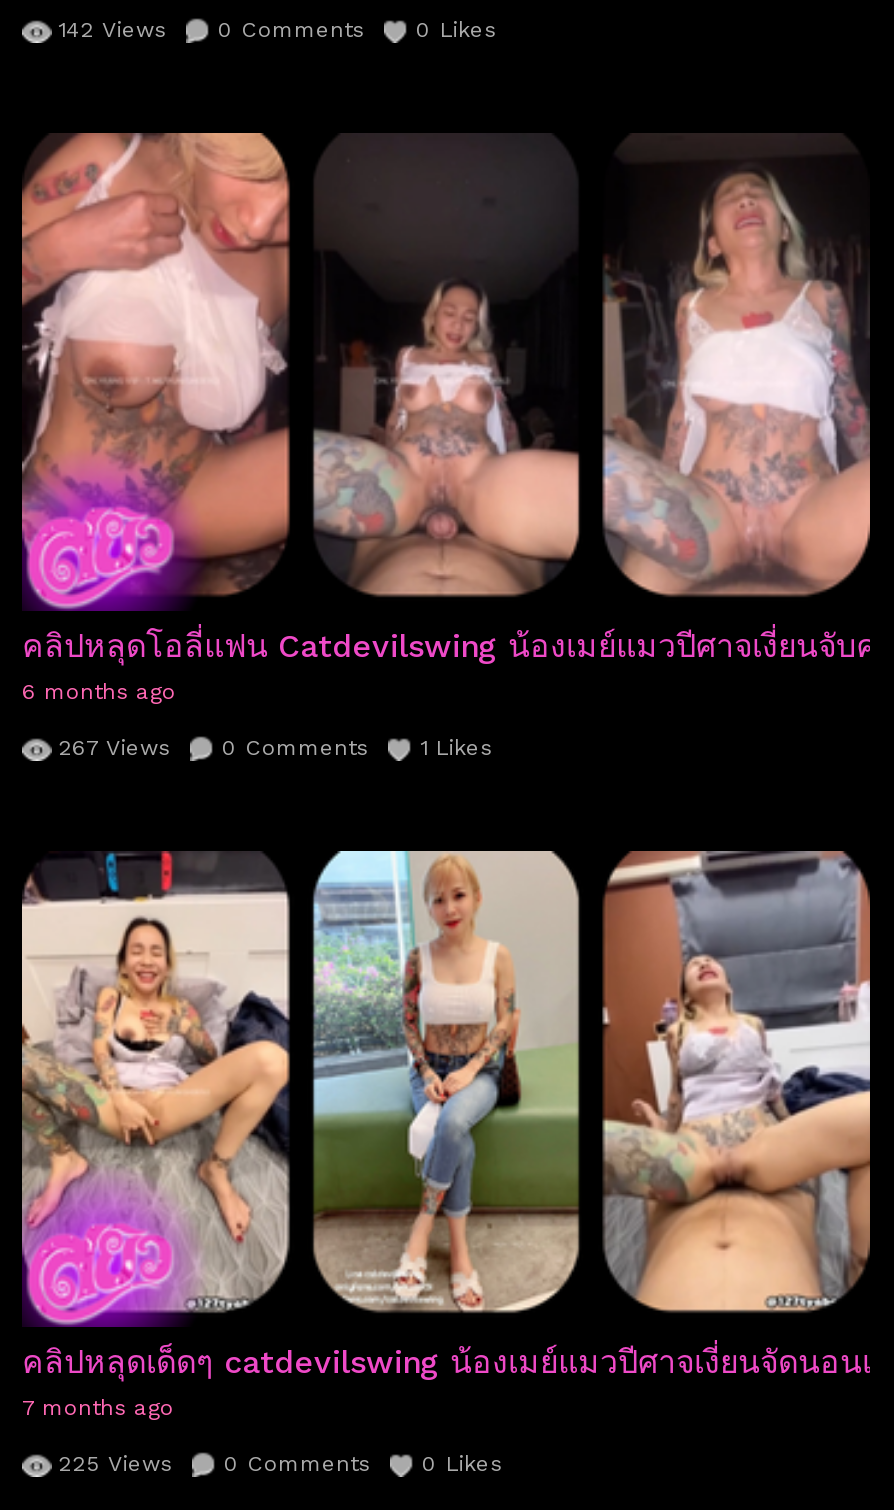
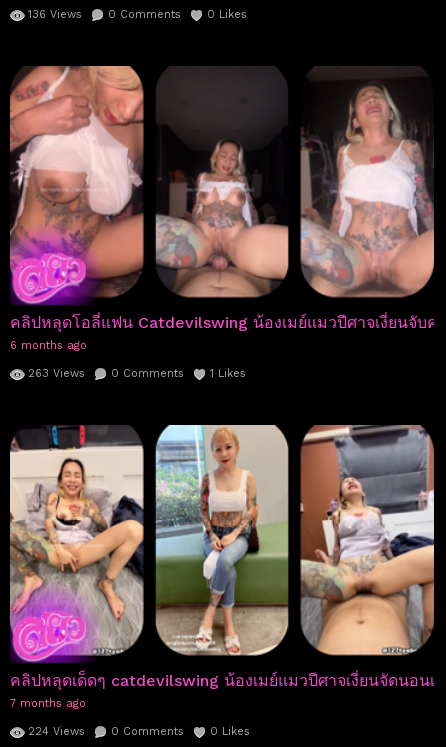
- 142 Views
+ 136 Views

- 267 Views 0 Comments 1 Likes
+ 263 Views 0 Comments 1 Likes

- 225 Views
+ 224 Views
